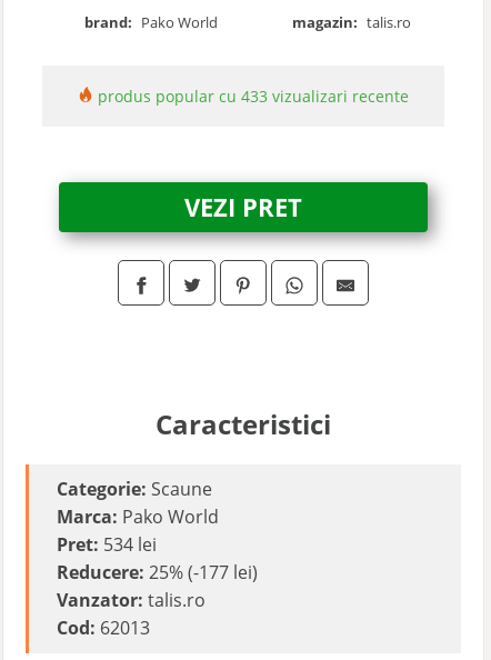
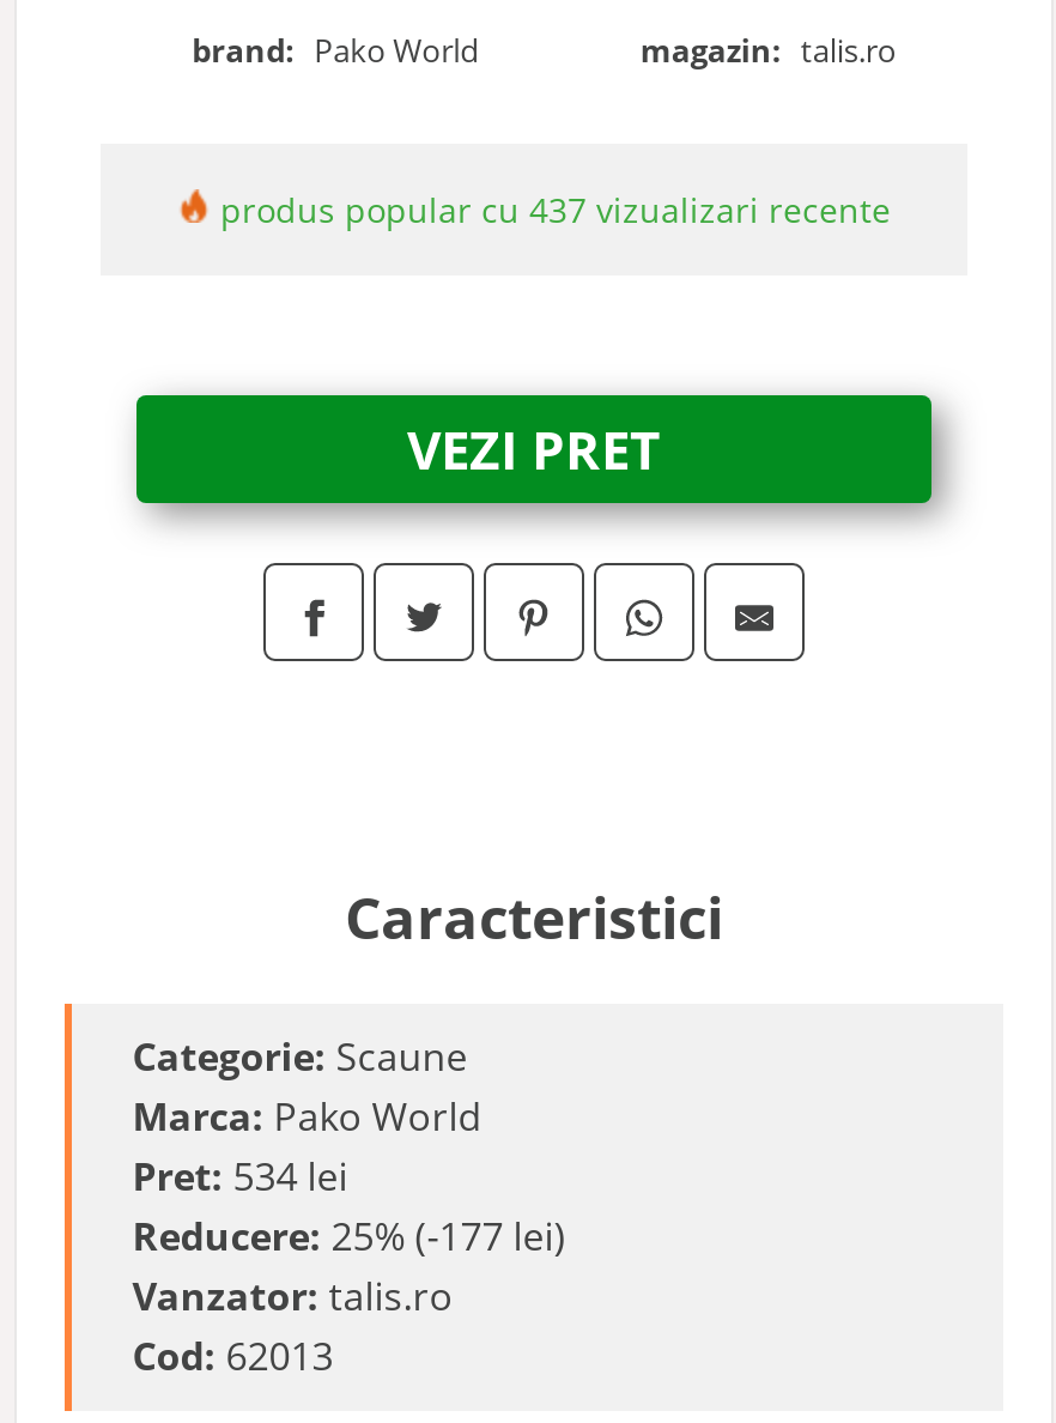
- produs popular cu 433 vizualizari recente
+ produs popular cu 437 vizualizari recente
